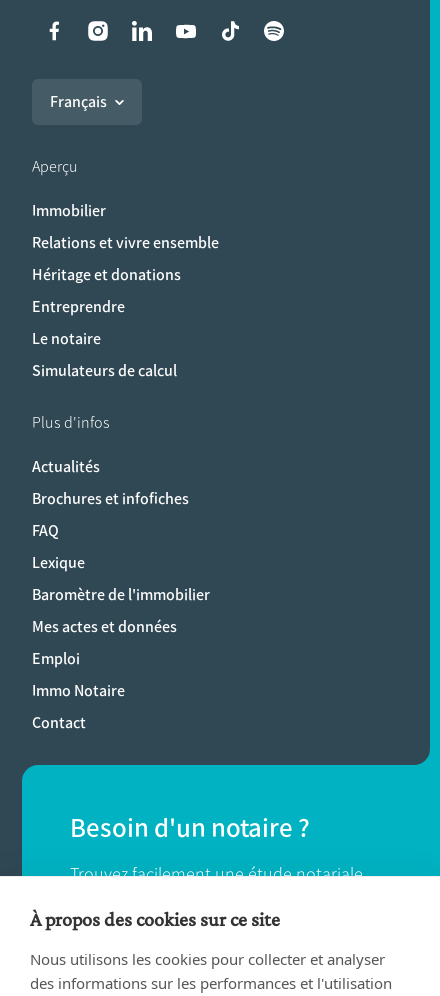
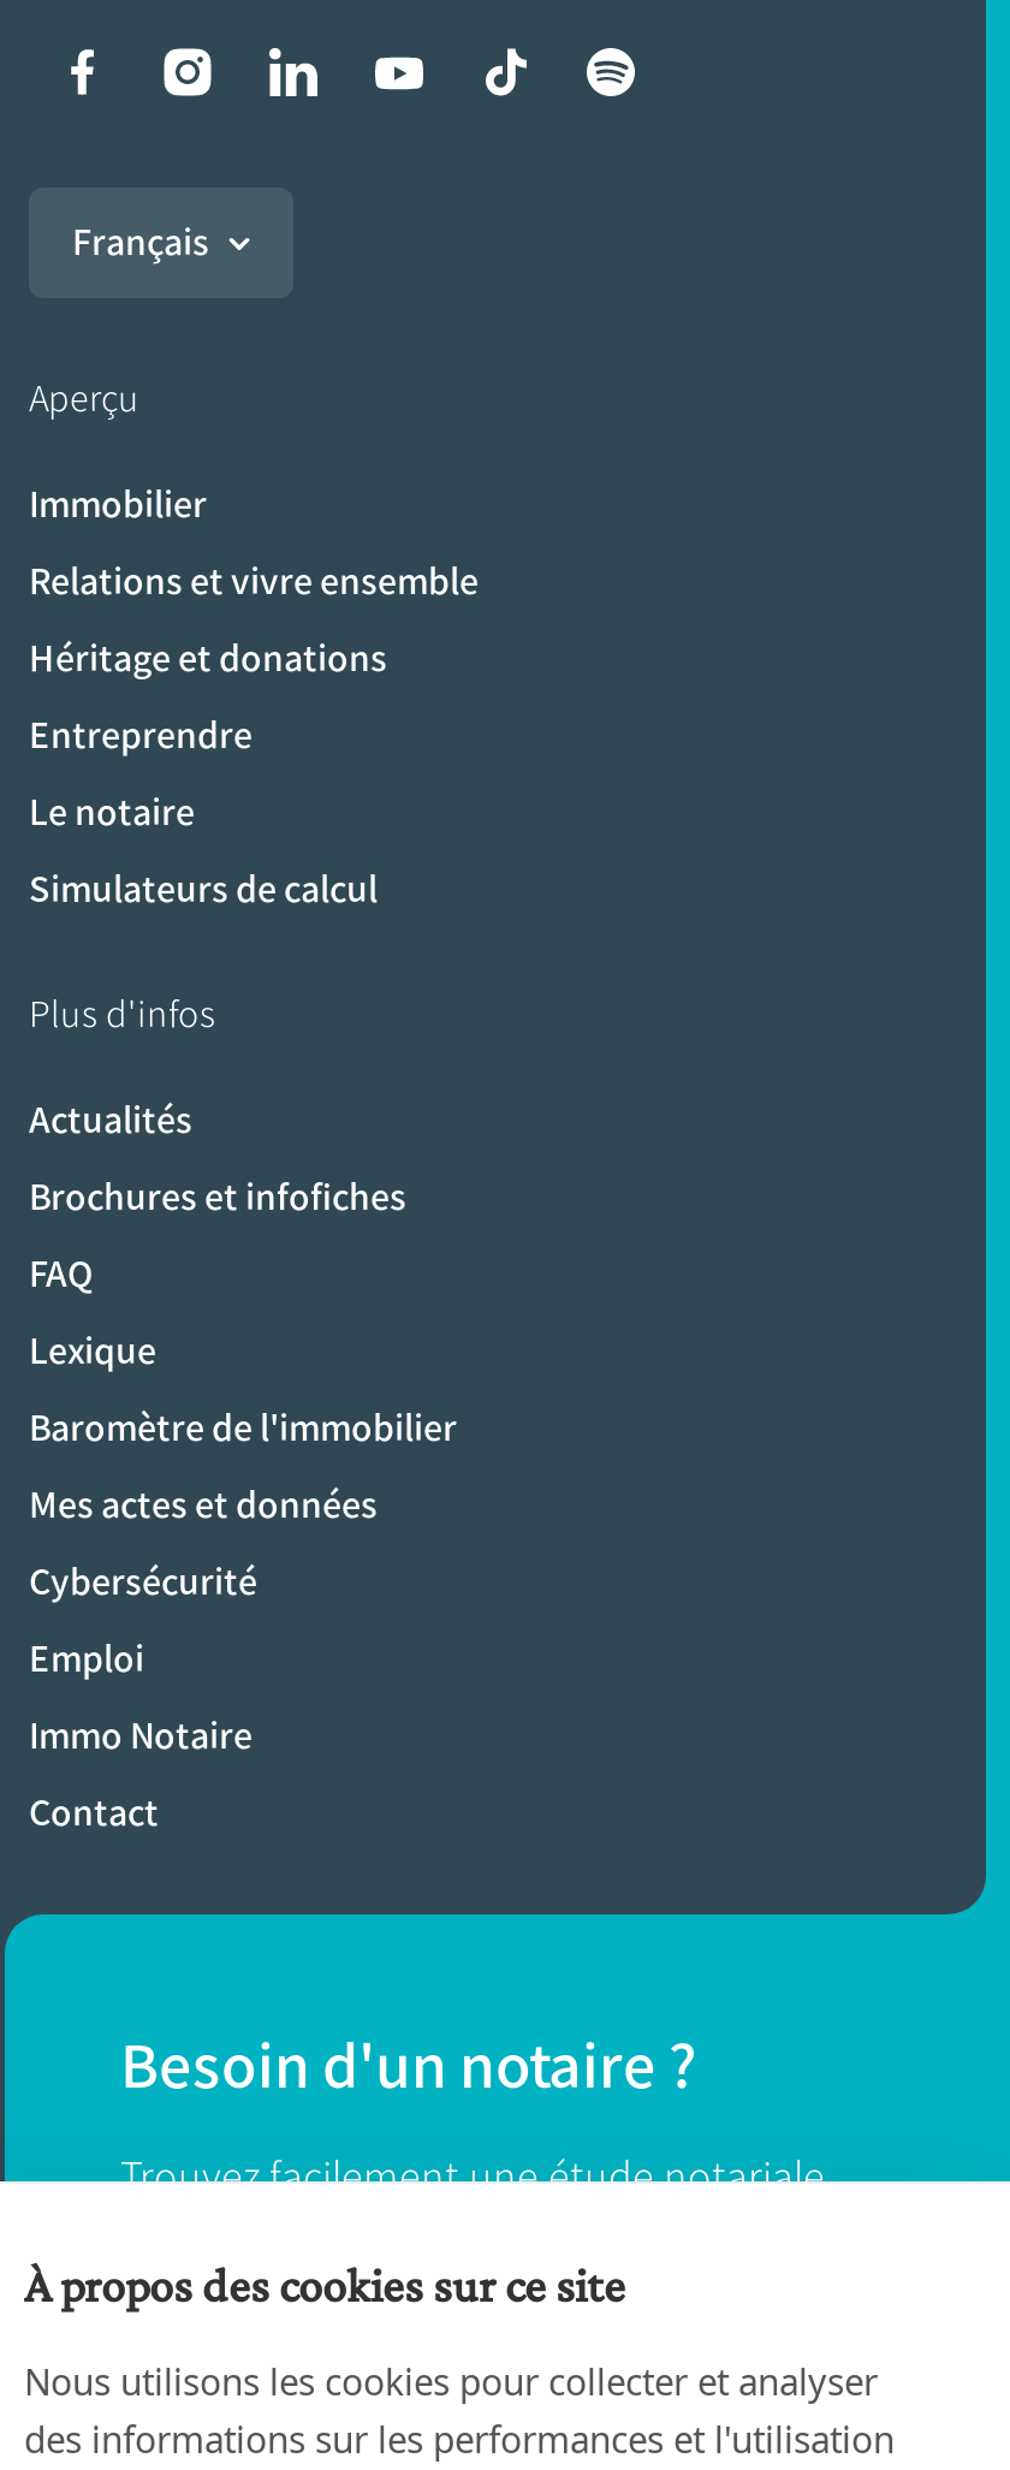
+ Cybersécurité
